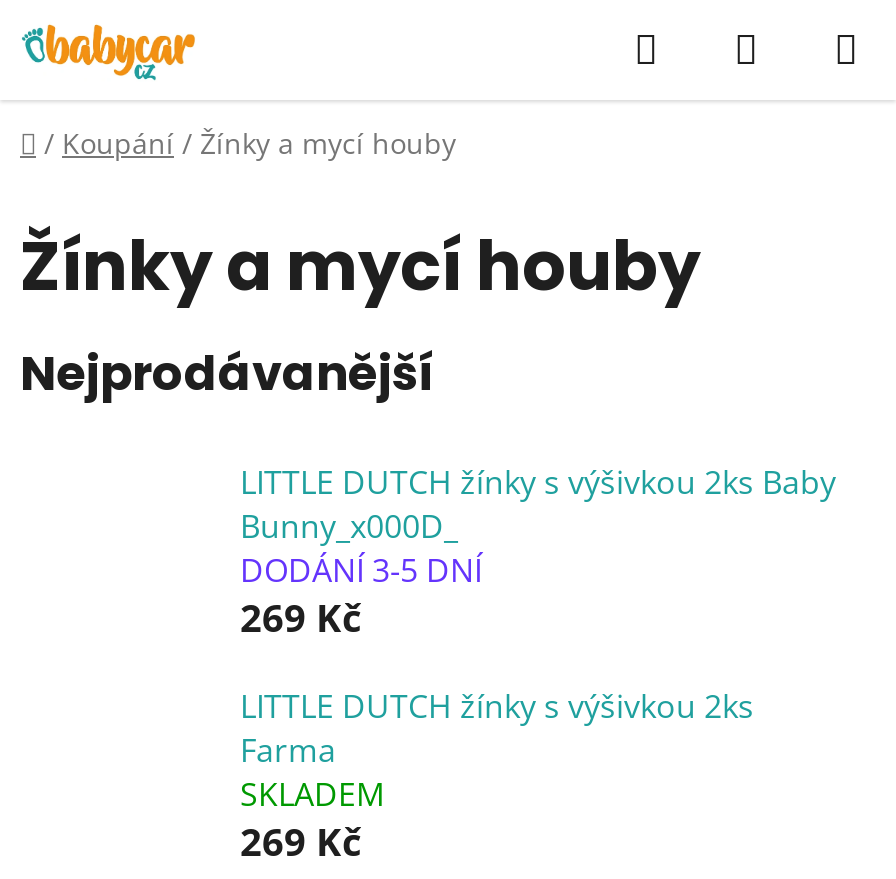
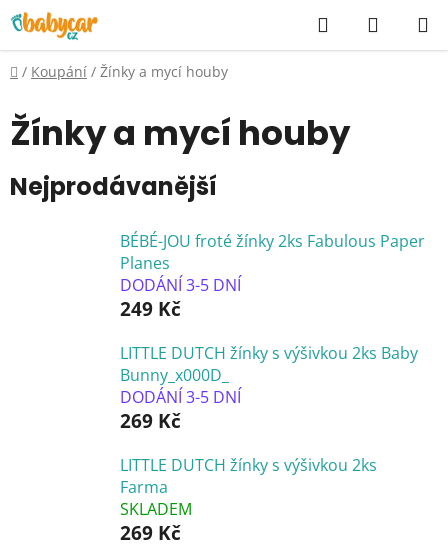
+ BÉBÉ-JOU froté žínky 2ks Fabulous Paper
+ Planes
+ DODÁNÍ 3-5 DNÍ
+ 249 Kč
